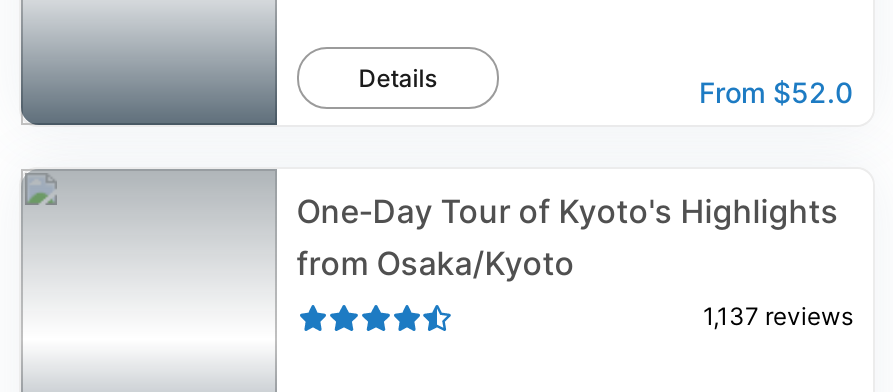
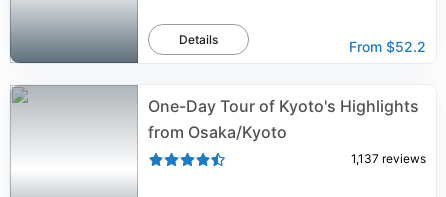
- From $52.0
+ From $52.2
